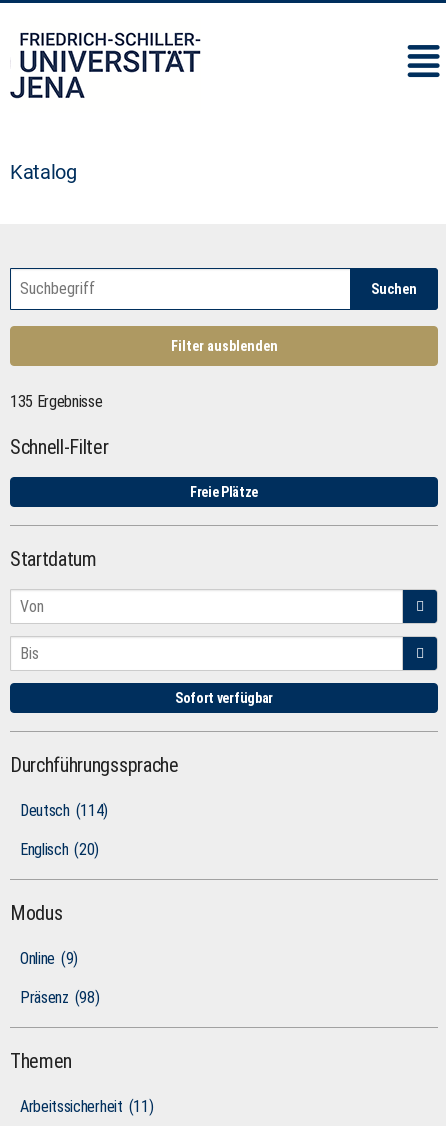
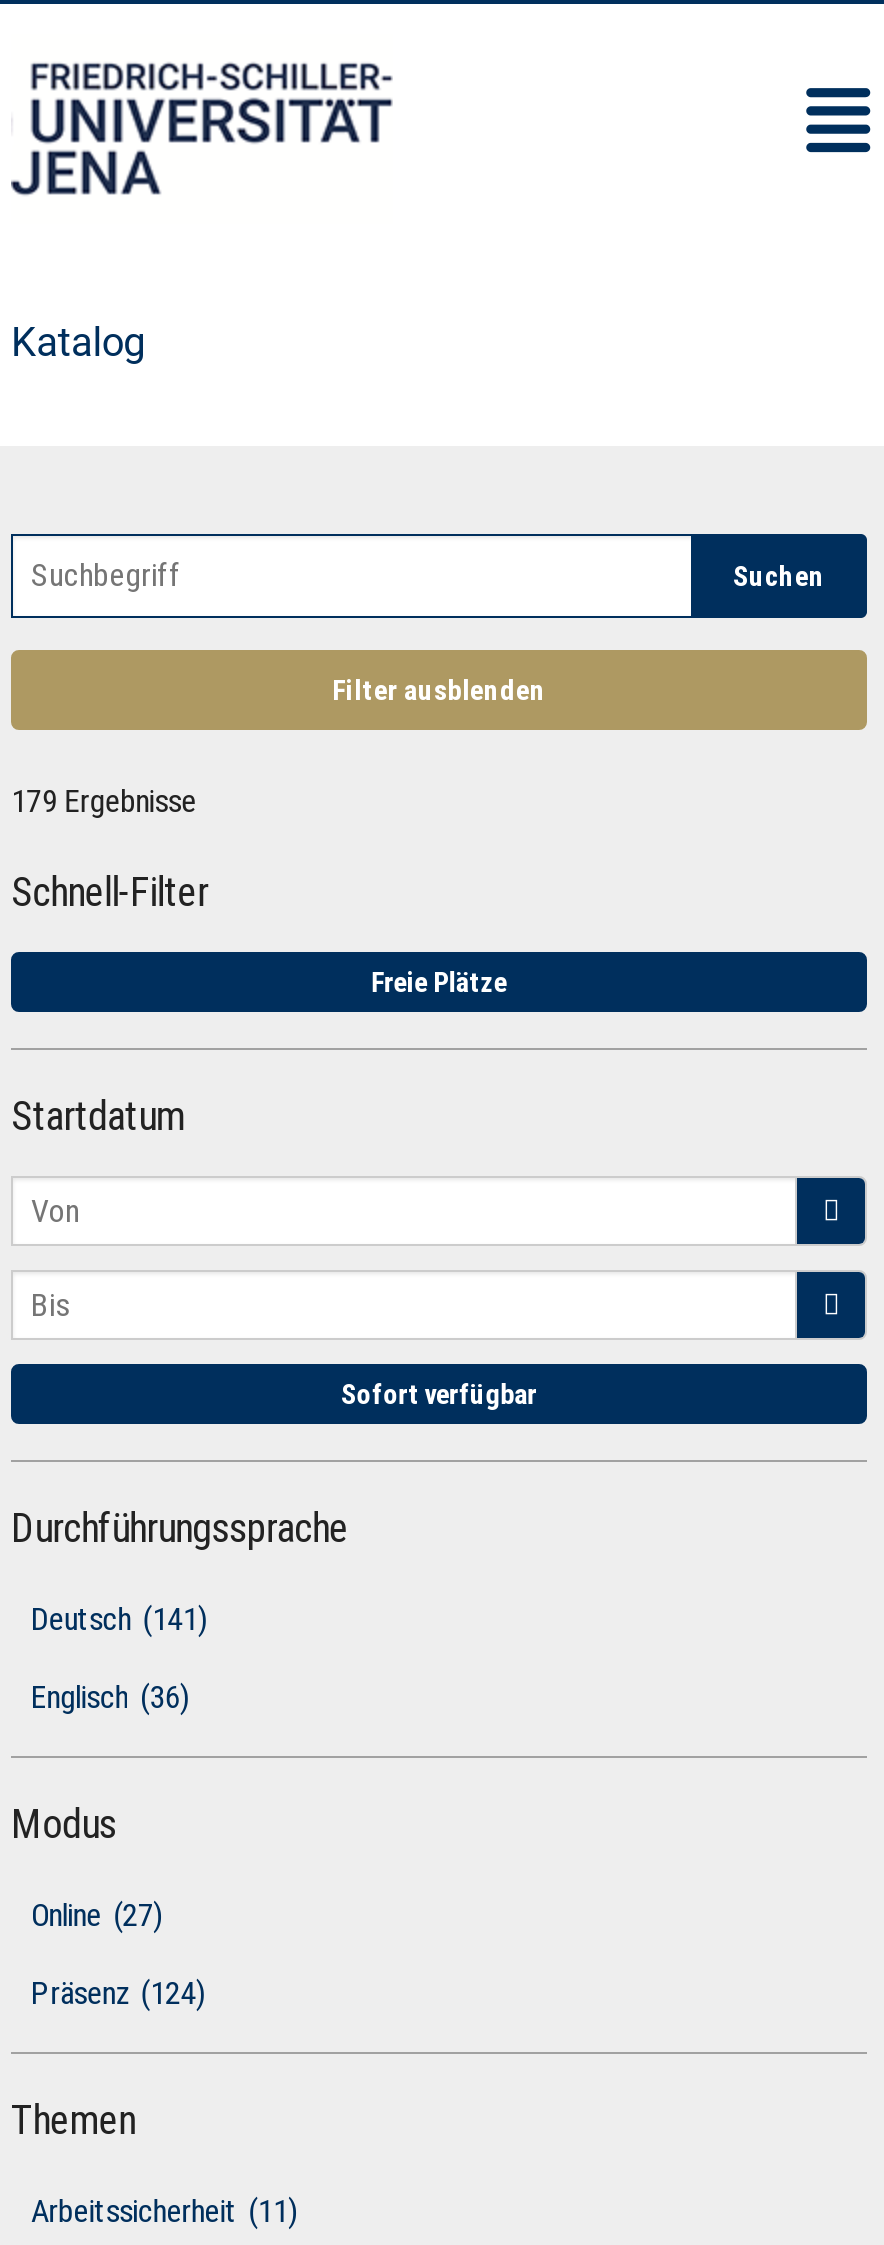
- 135 Ergebnisse
+ 179 Ergebnisse

- Deutsch (114)
+ Deutsch (141)

- Englisch (20)
+ Englisch (36)

- Online (9)
+ Online (27)

- Präsenz (98)
+ Präsenz (124)
